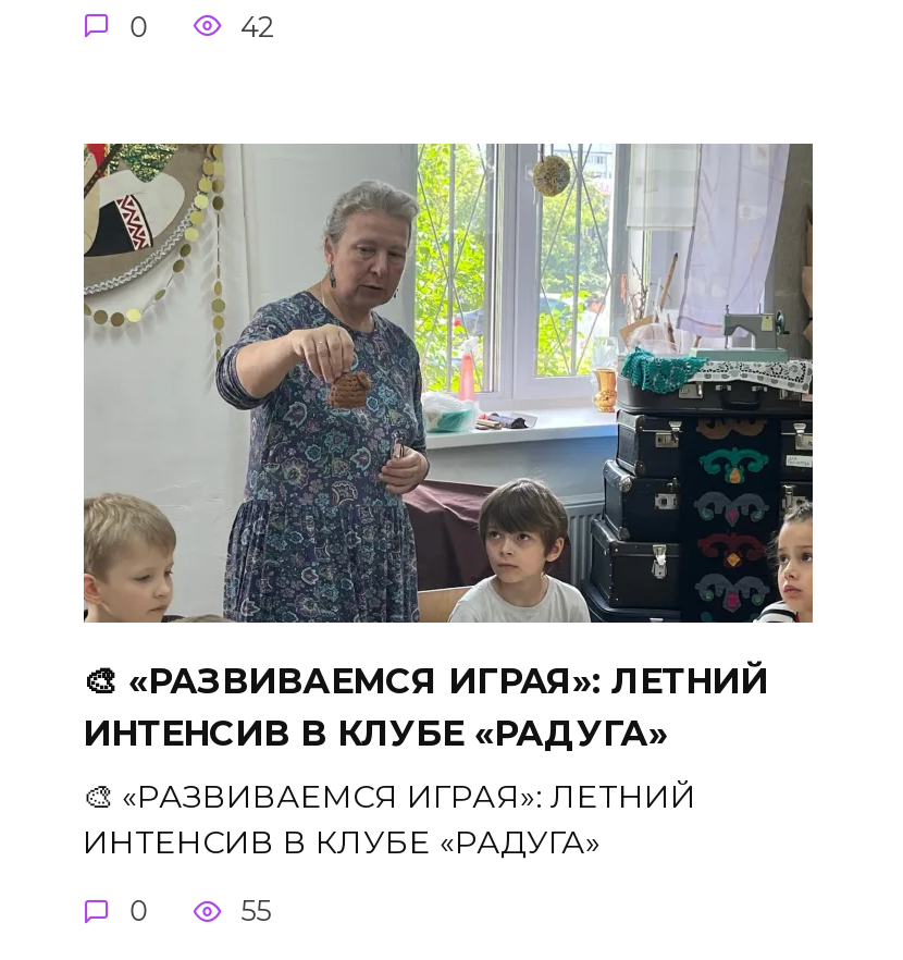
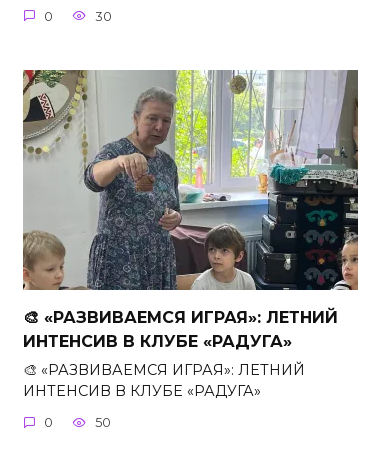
- 42
+ 30

- 55
+ 50
